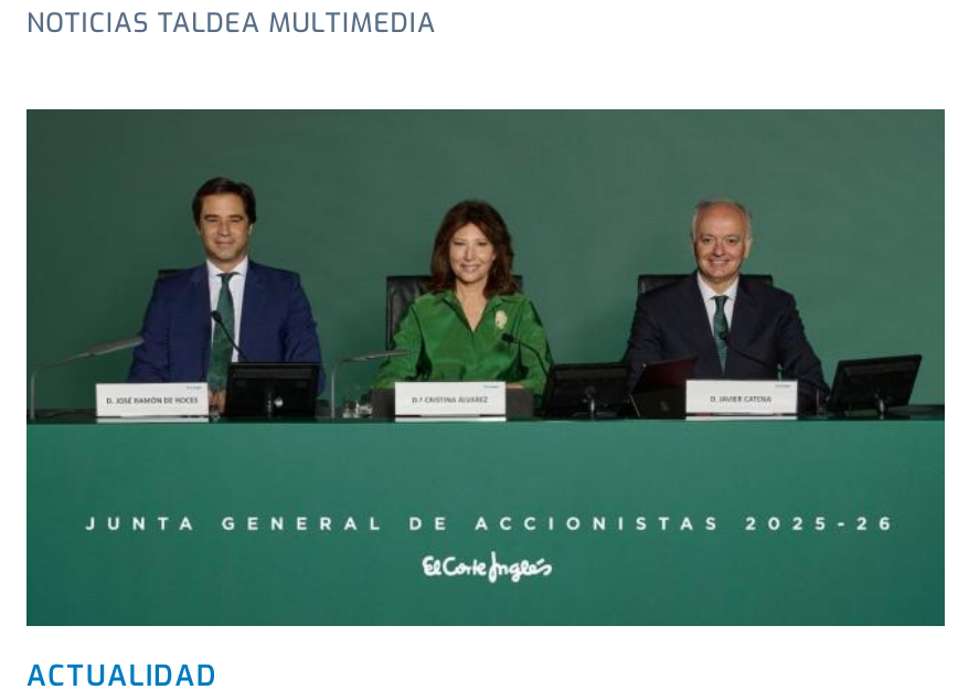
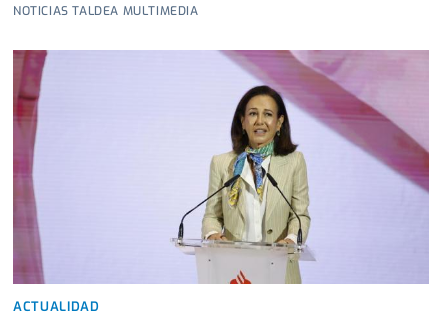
- [image]
+ [image]
